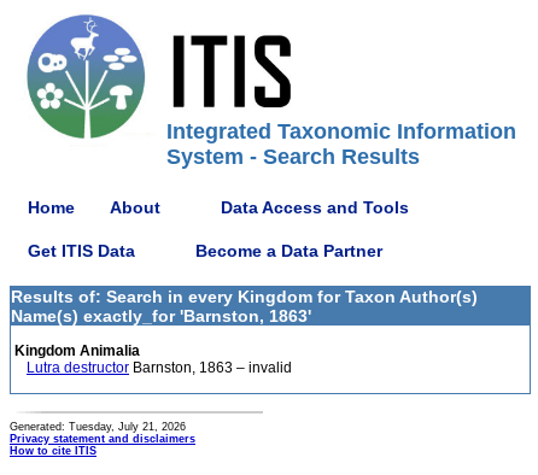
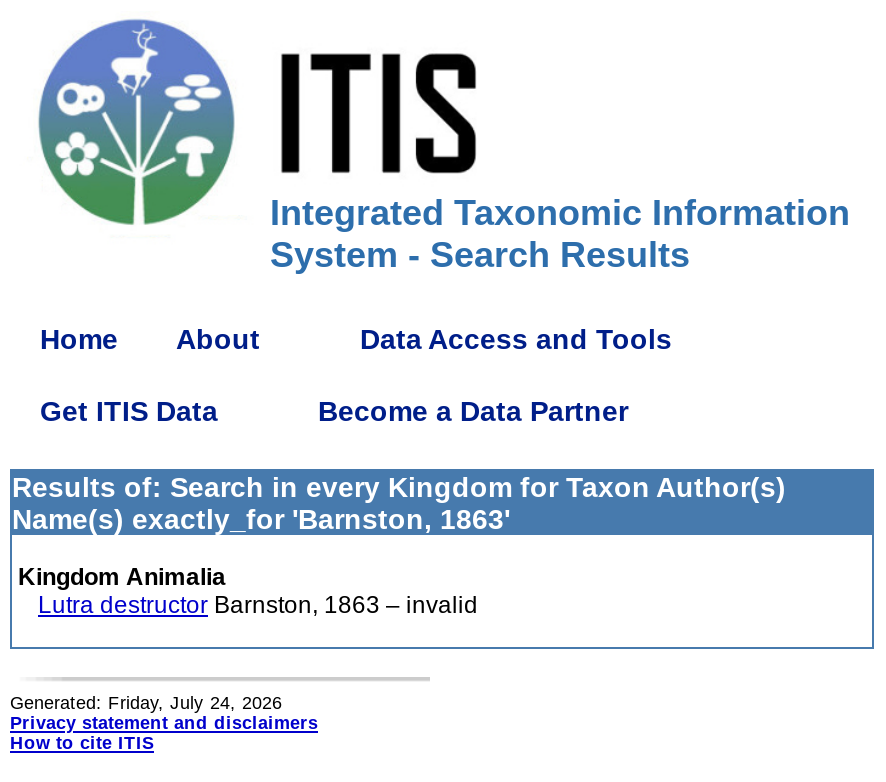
- Generated: Tuesday, July 21, 2026
+ Generated: Friday, July 24, 2026
